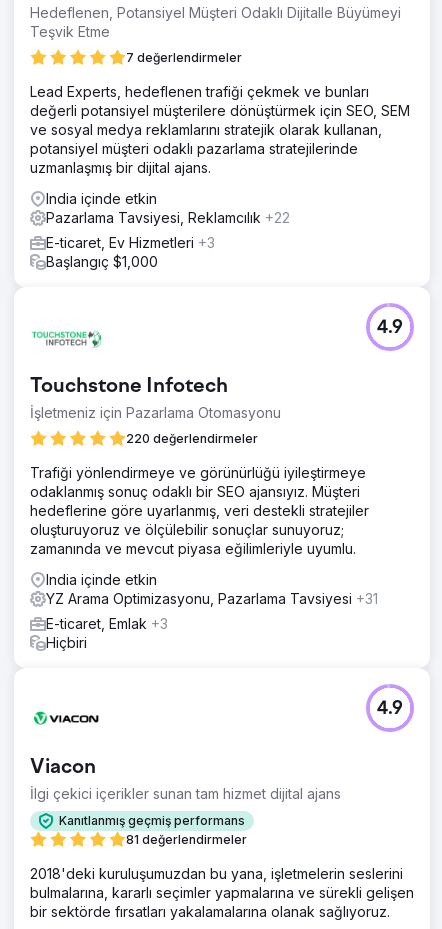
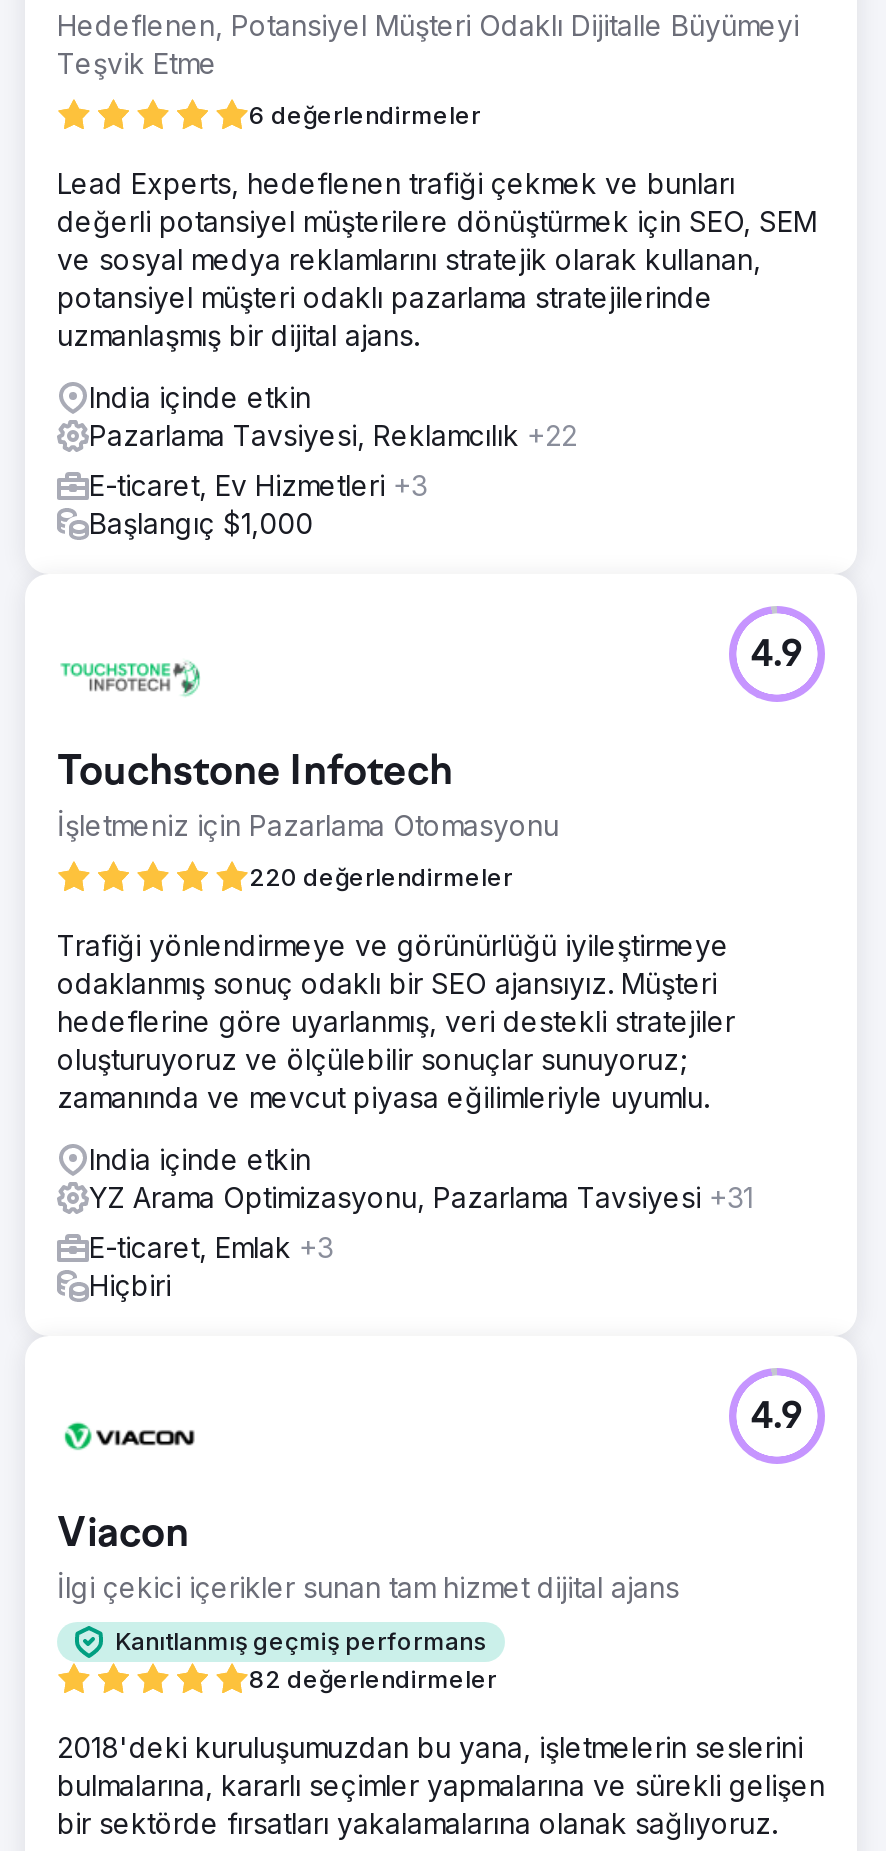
- 7 değerlendirmeler
+ 6 değerlendirmeler

- 81 değerlendirmeler
+ 82 değerlendirmeler
